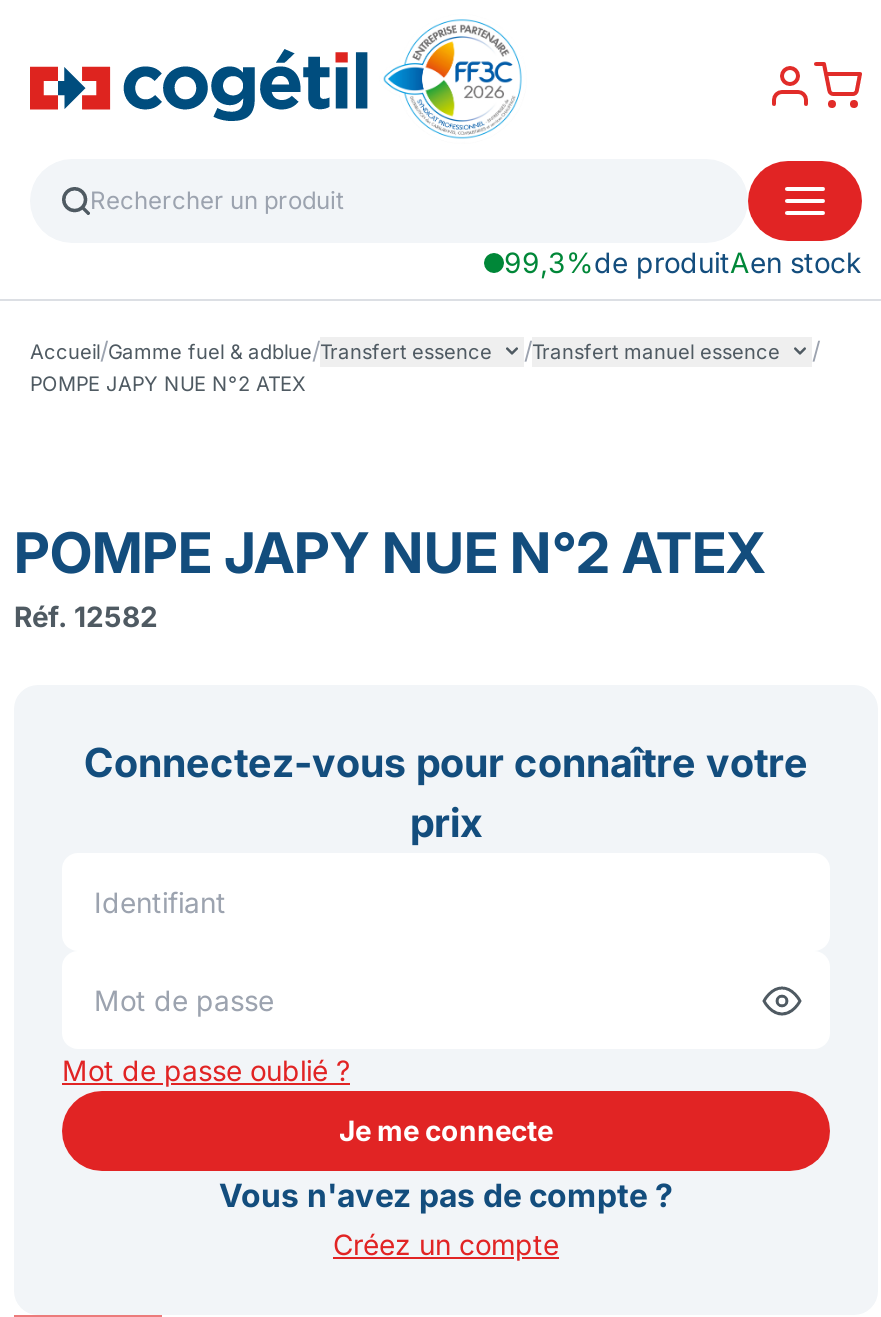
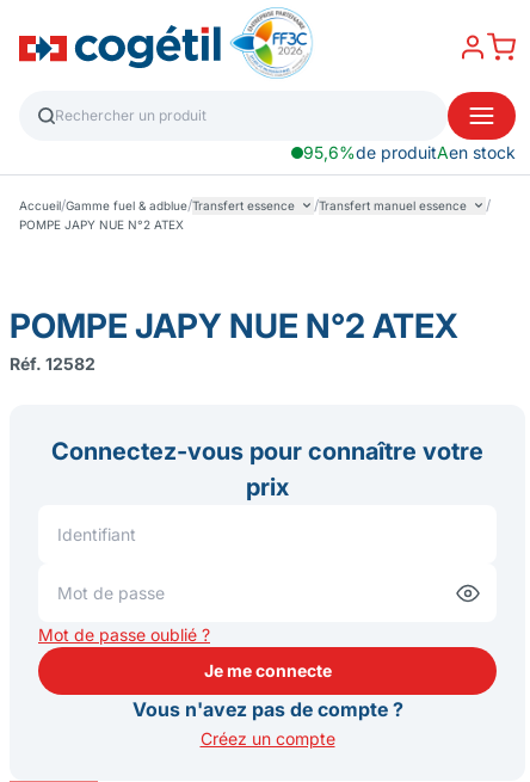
- 99,3%de produitAen stock
+ 95,6%de produitAen stock
